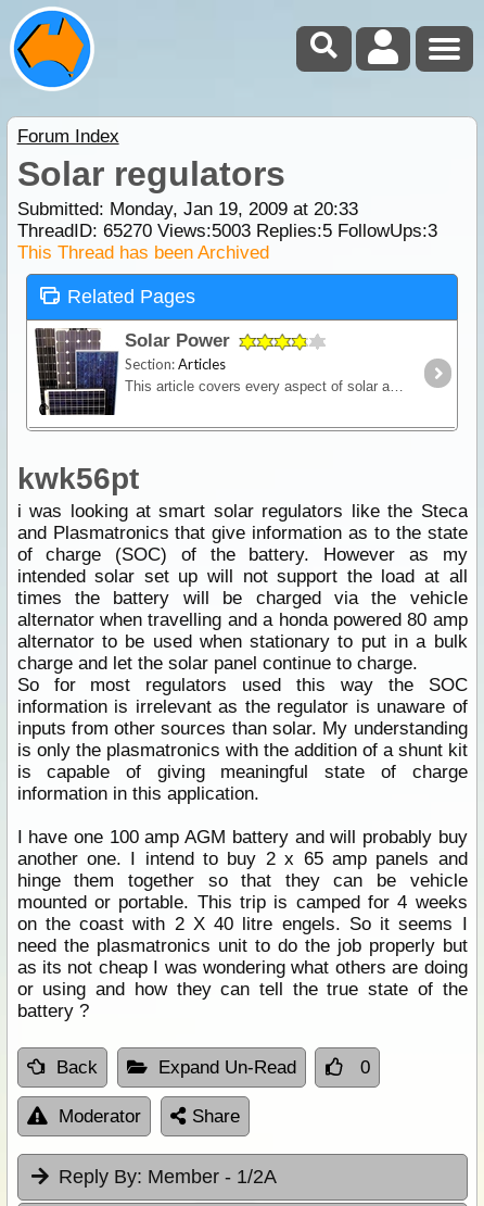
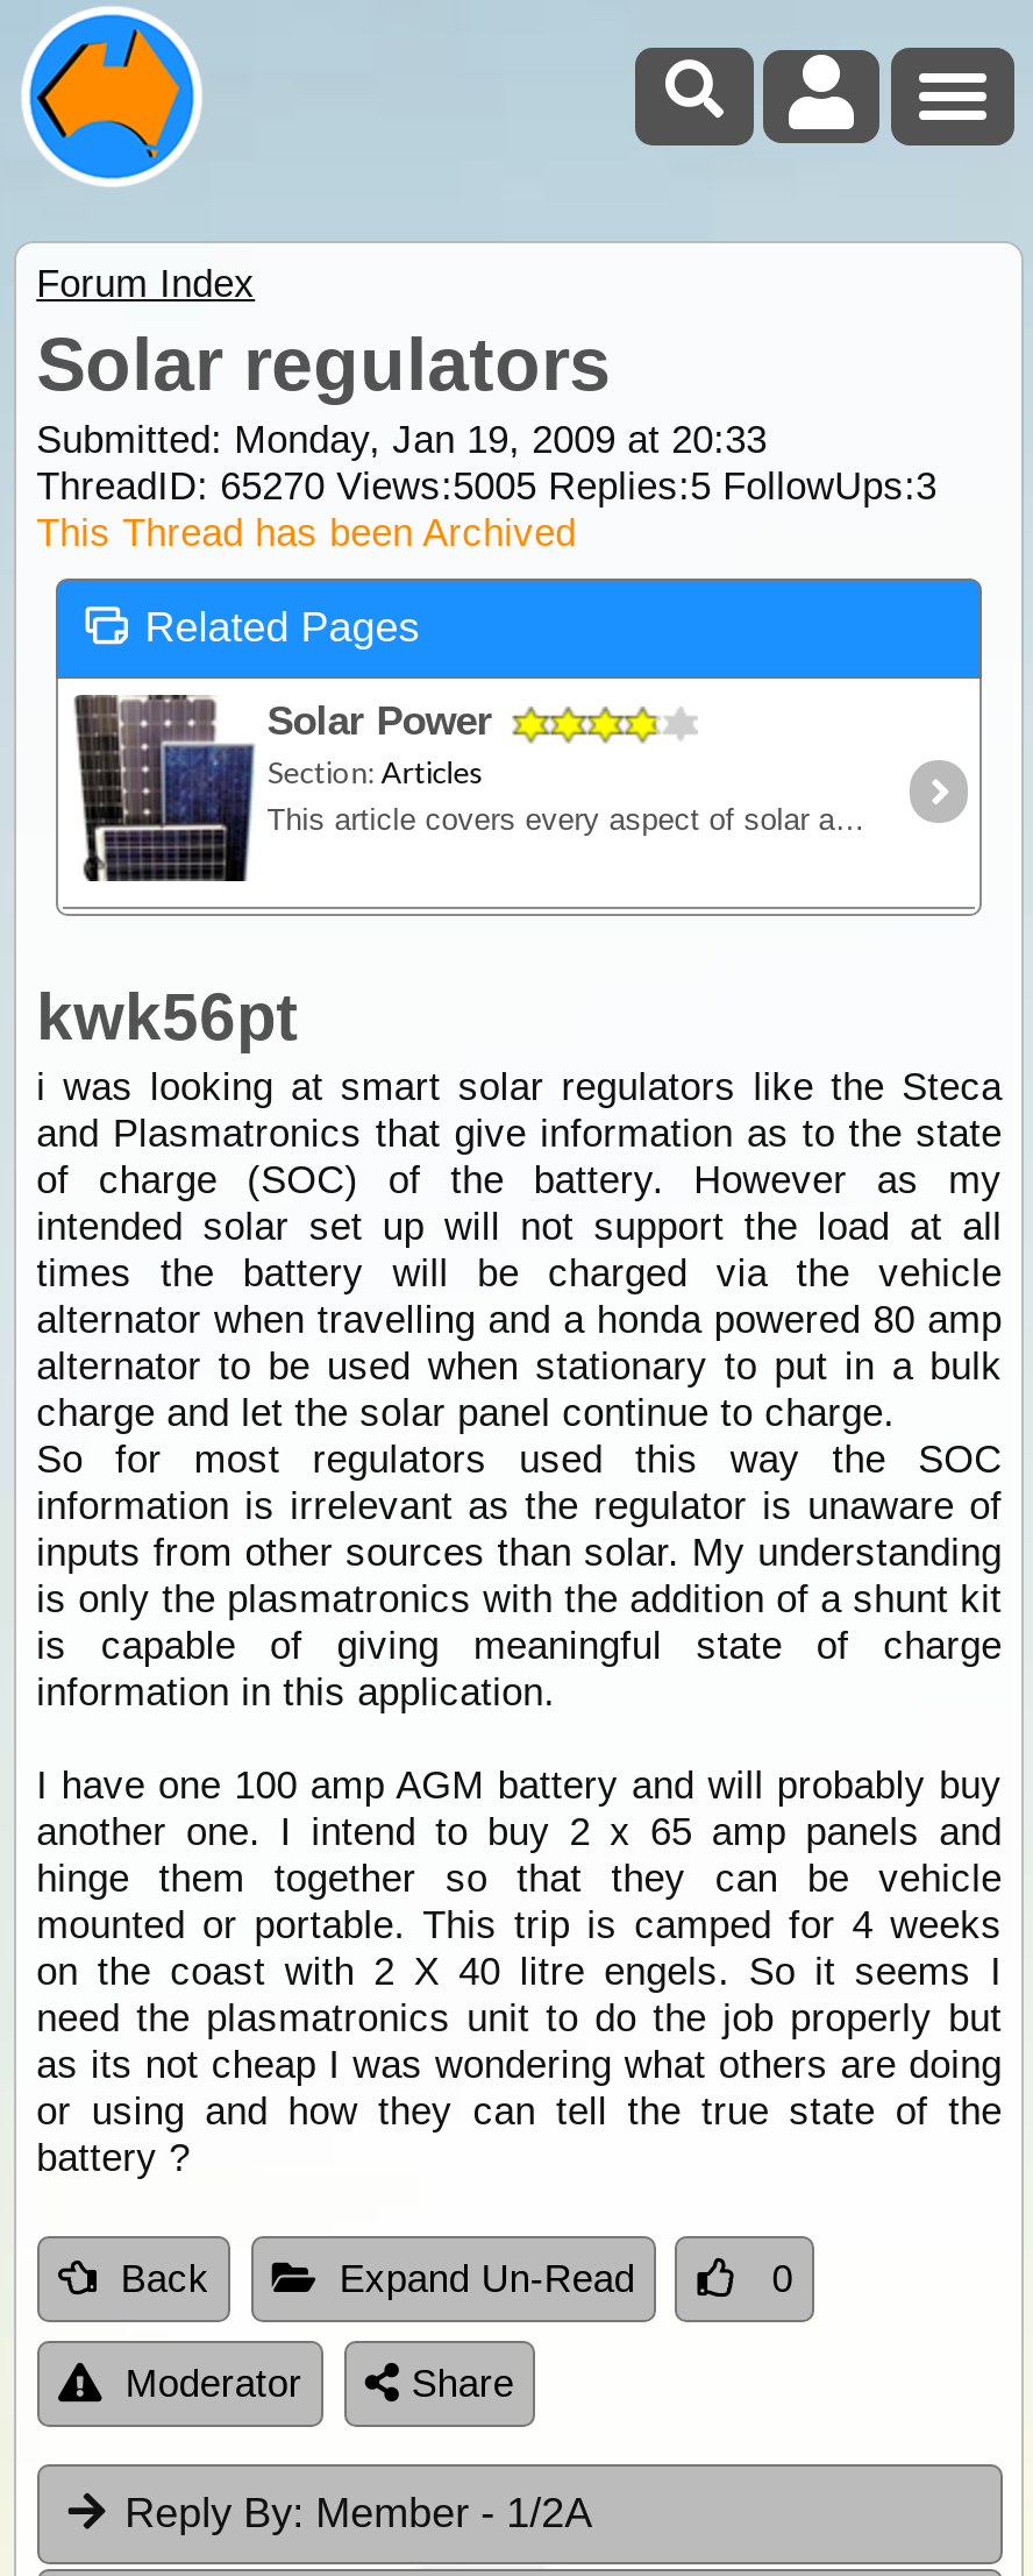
- ThreadID: 65270 Views:5003 Replies:5 FollowUps:3
+ ThreadID: 65270 Views:5005 Replies:5 FollowUps:3
